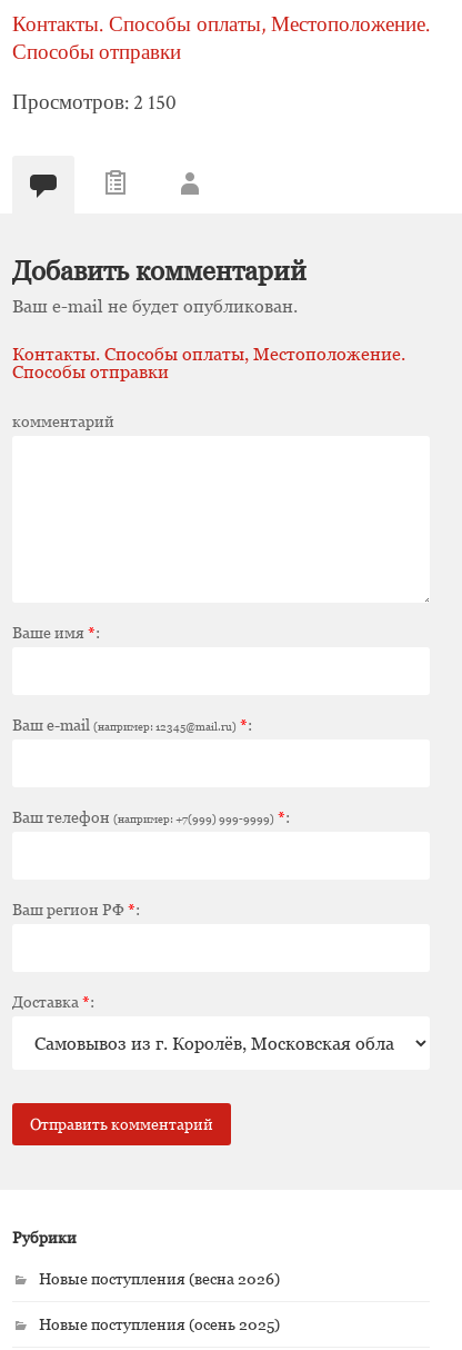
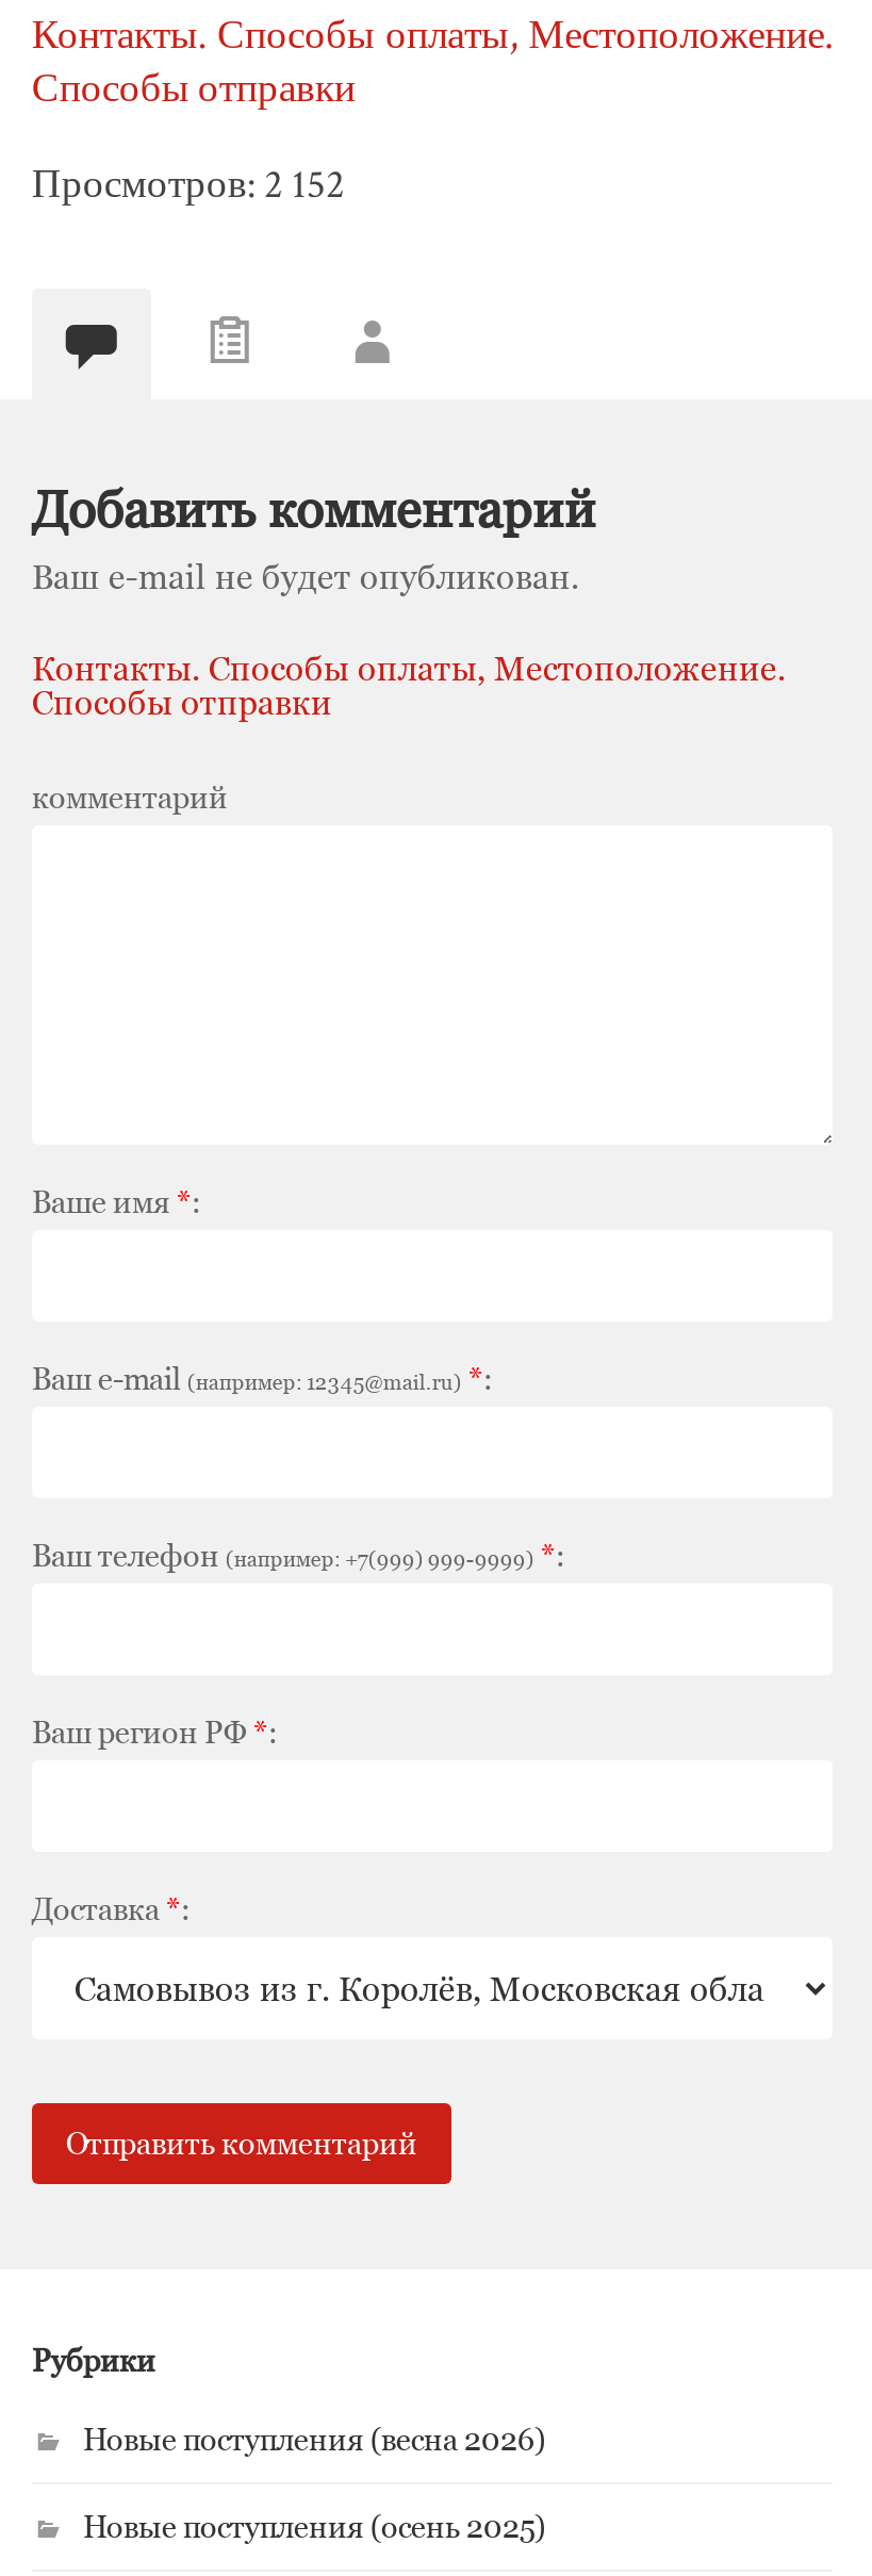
- Просмотров: 2 150
+ Просмотров: 2 152
